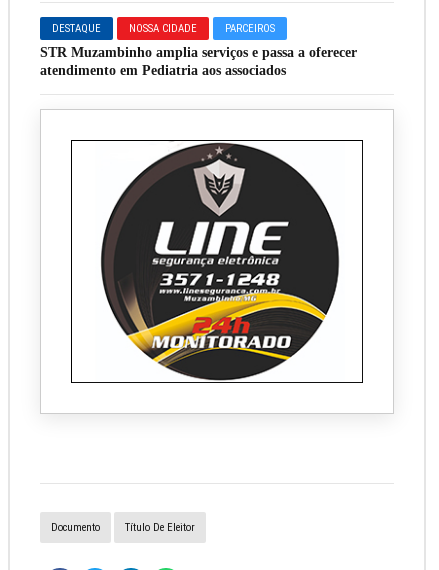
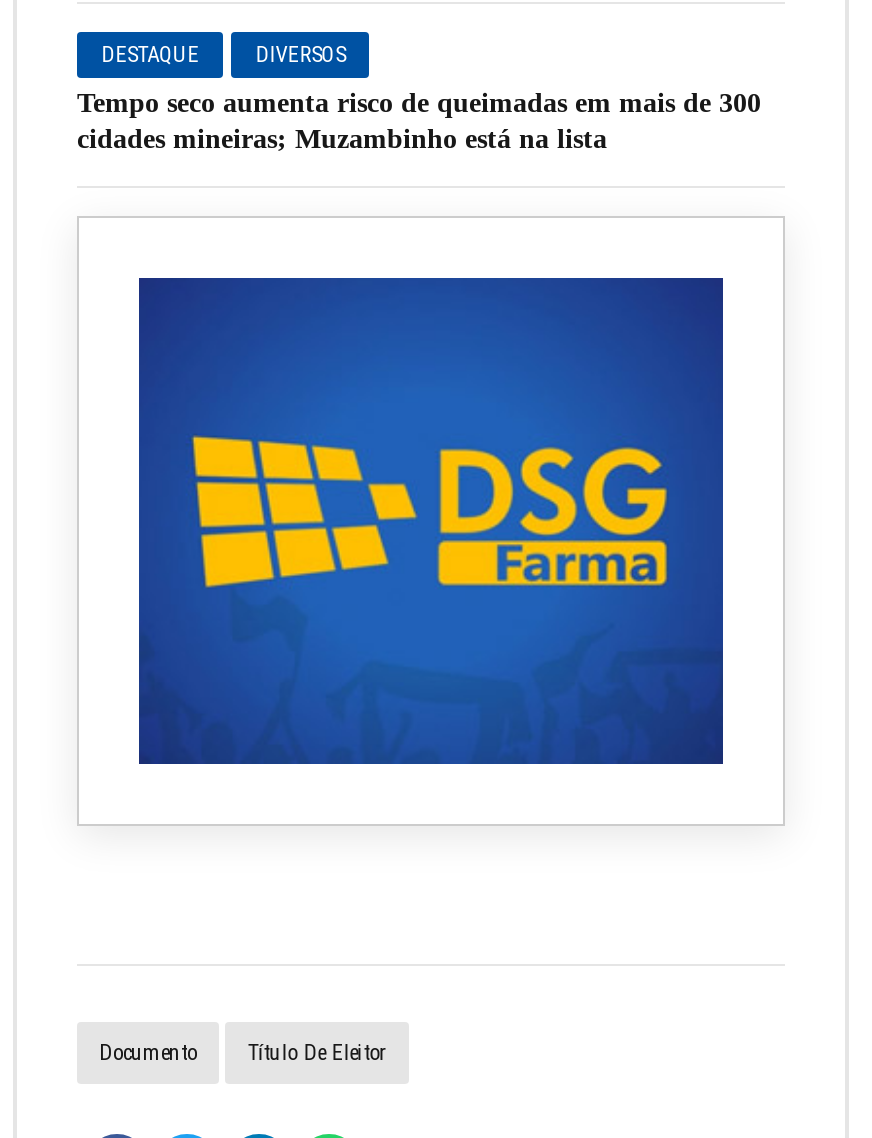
- NOSSA CIDADE
- PARCEIROS
+ DIVERSOS

- STR Muzambinho amplia serviços e passa a oferecer
- atendimento em Pediatria aos associados
+ Tempo seco aumenta risco de queimadas em mais de 300
+ cidades mineiras; Muzambinho está na lista

- [image]
+ [image]
